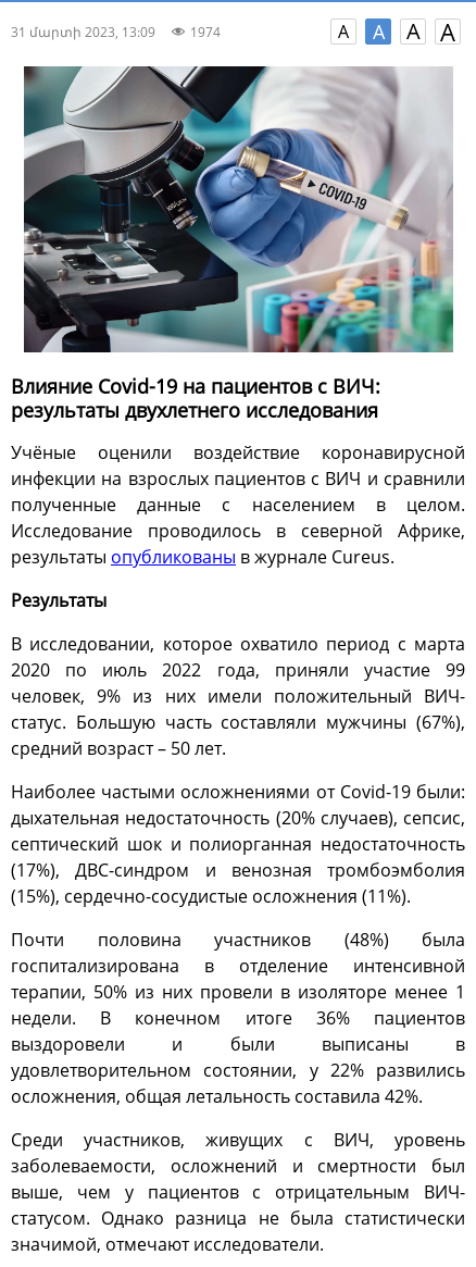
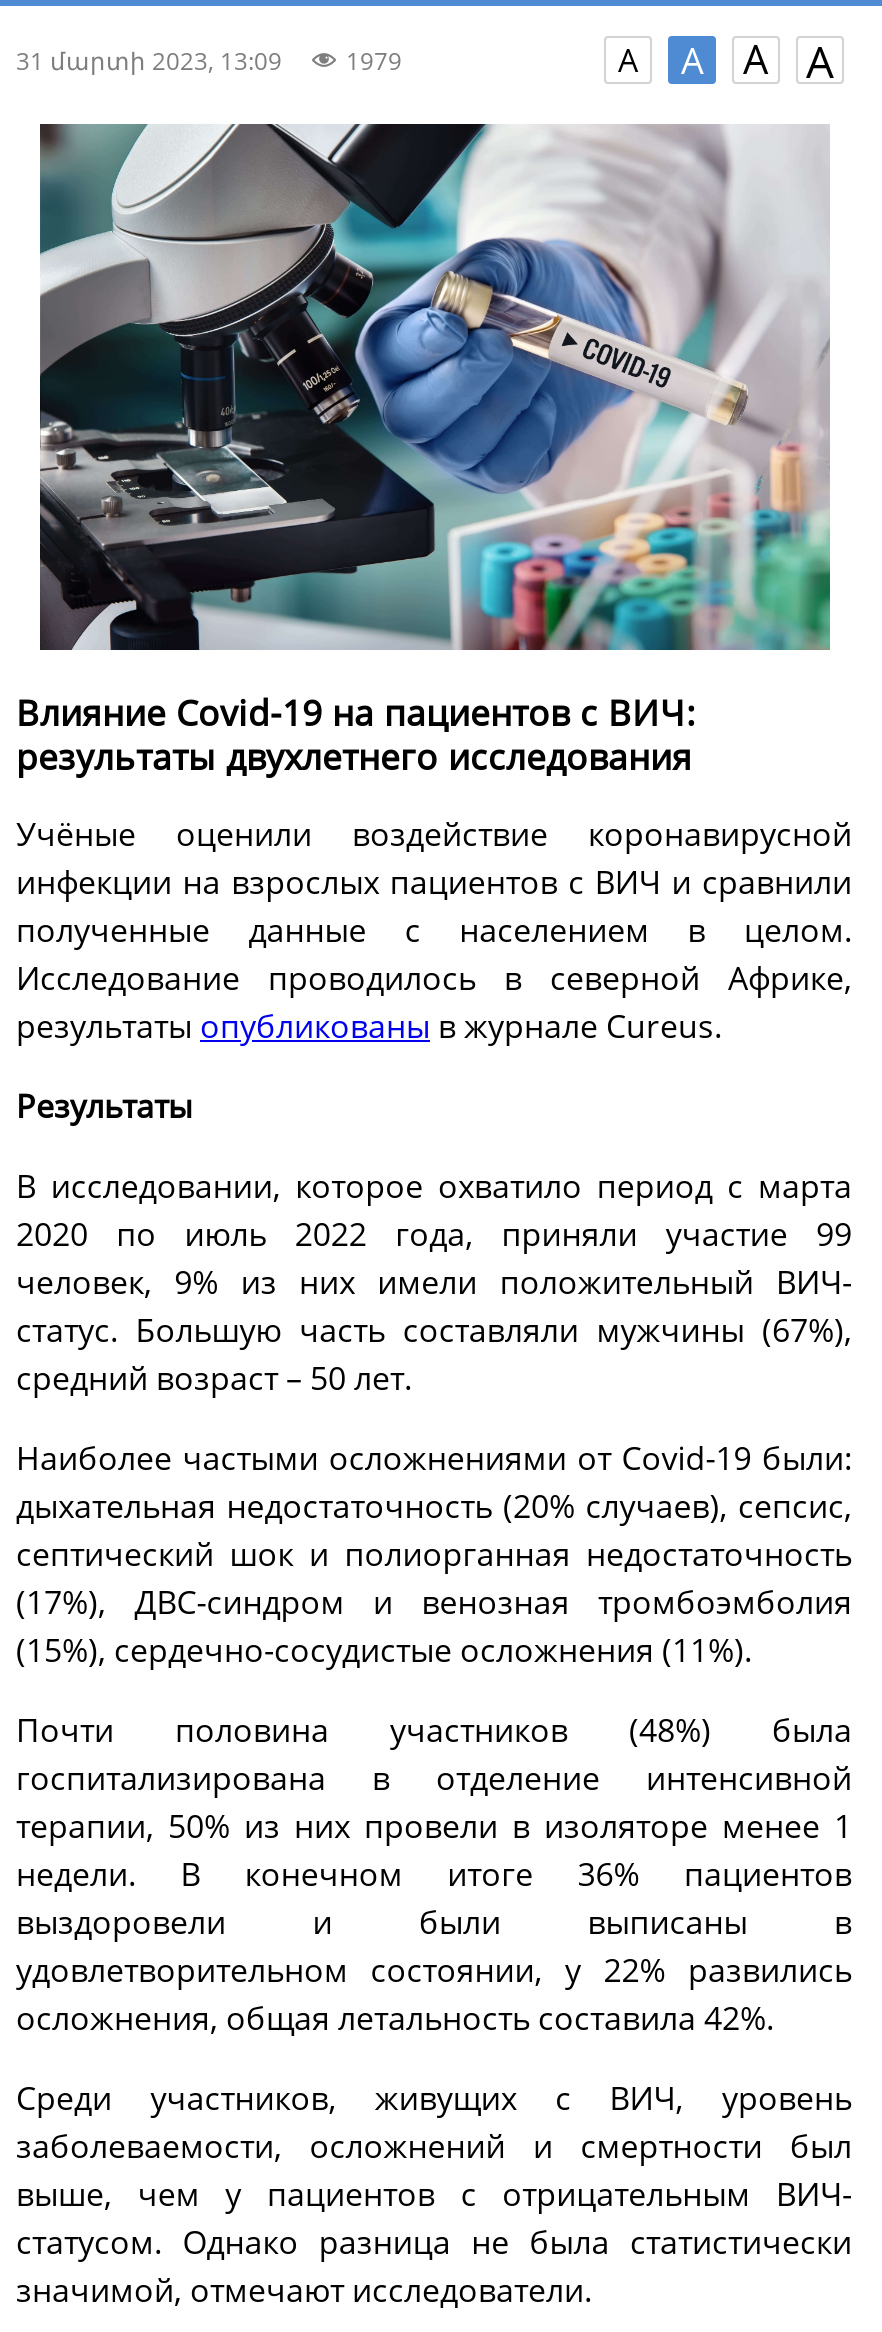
- 31 մարտի 2023, 13:09 1974
+ 31 մարտի 2023, 13:09 1979
